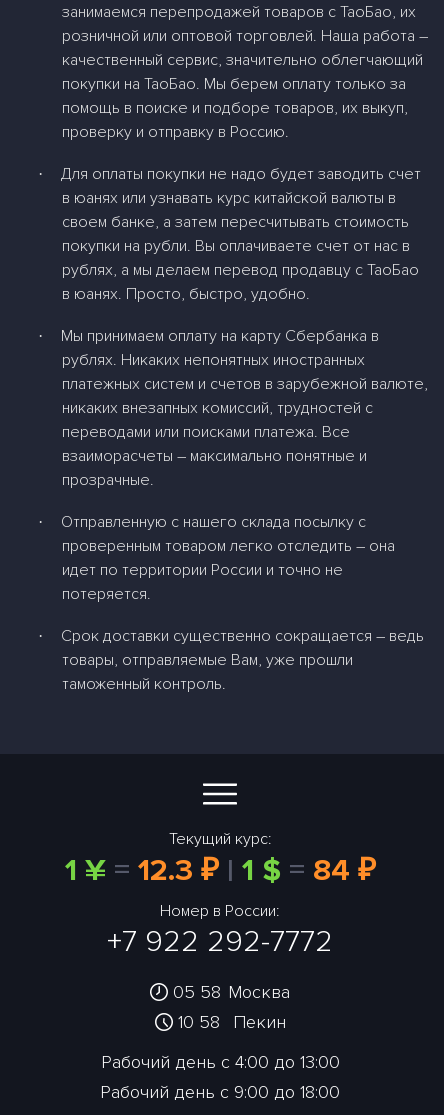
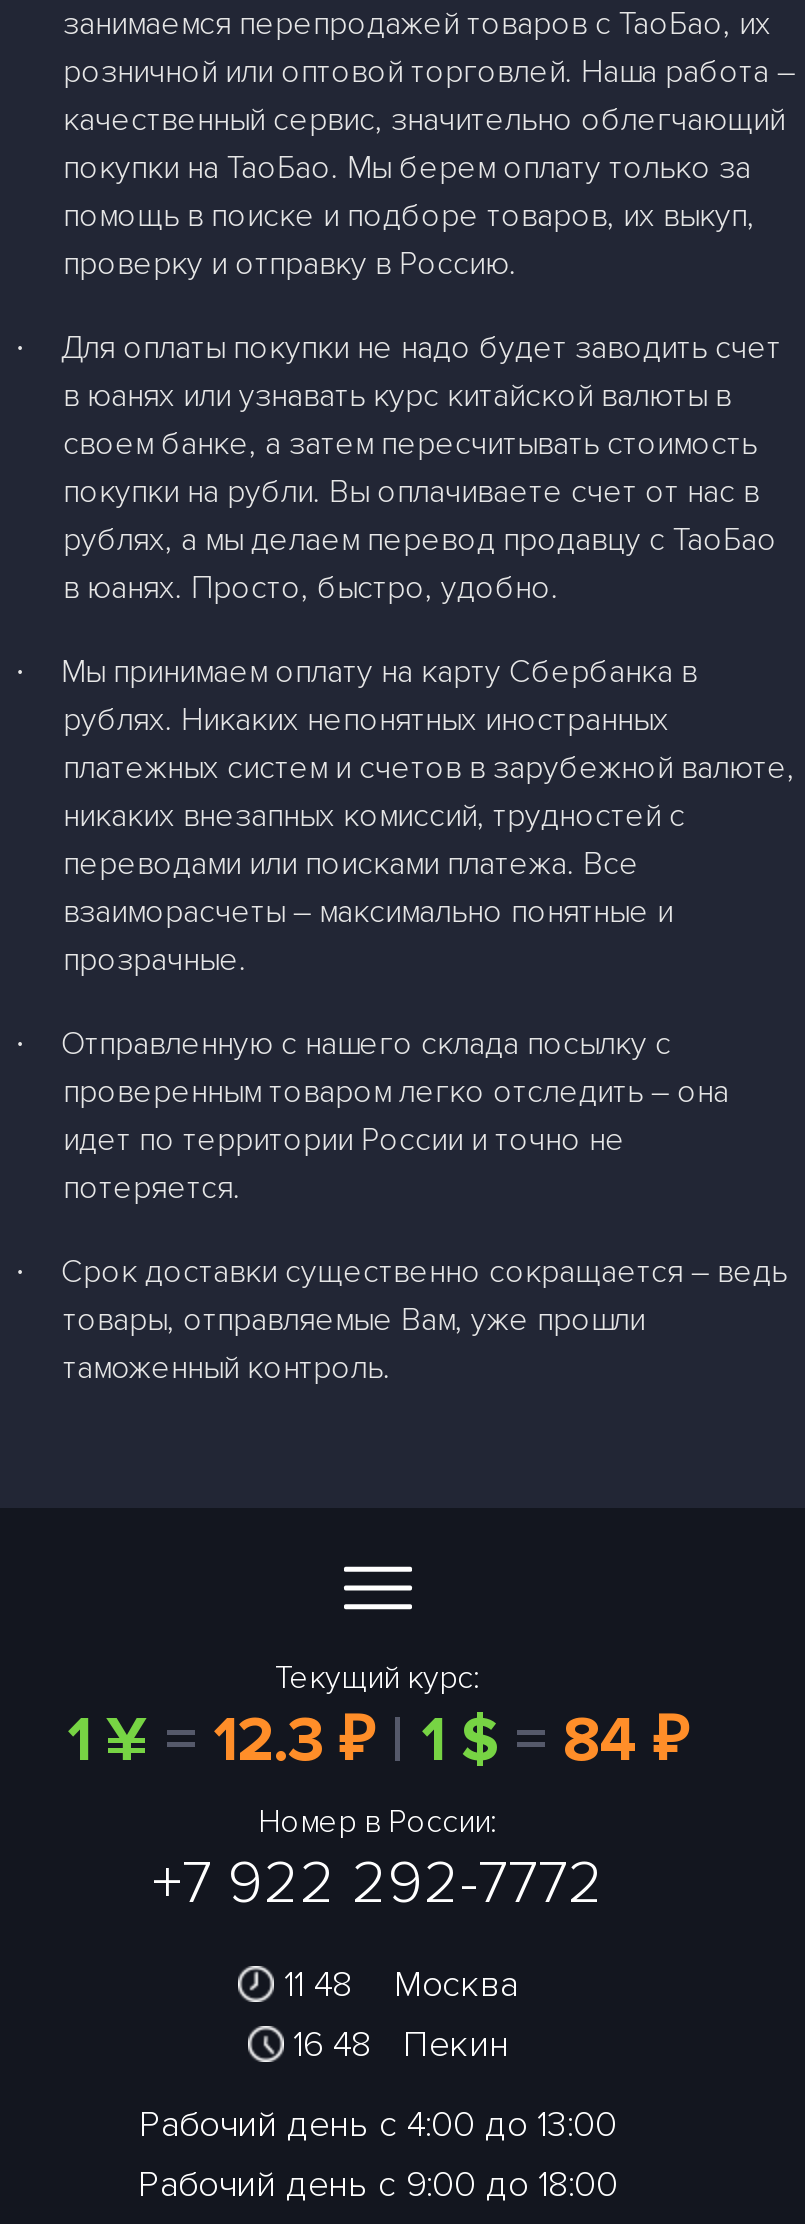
- 05 58 Москва
- 10 58 Пекин
+ 11:48
+ Москва
+ 16:48
+ Пекин
